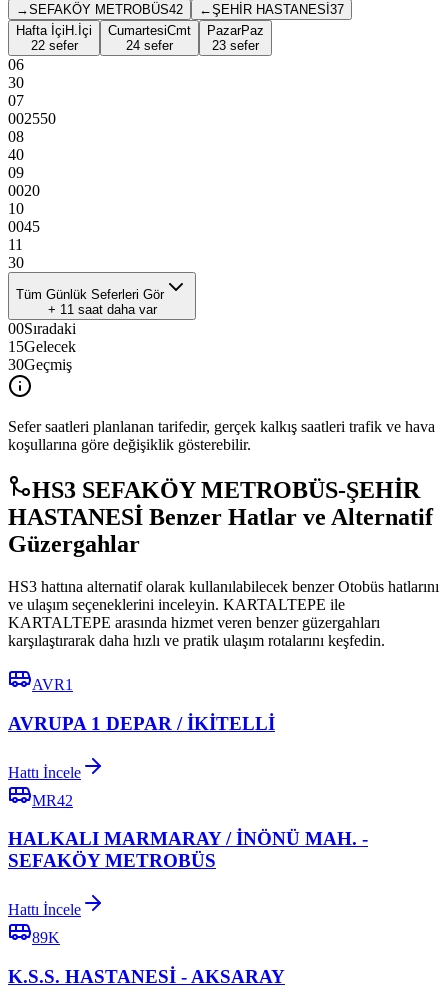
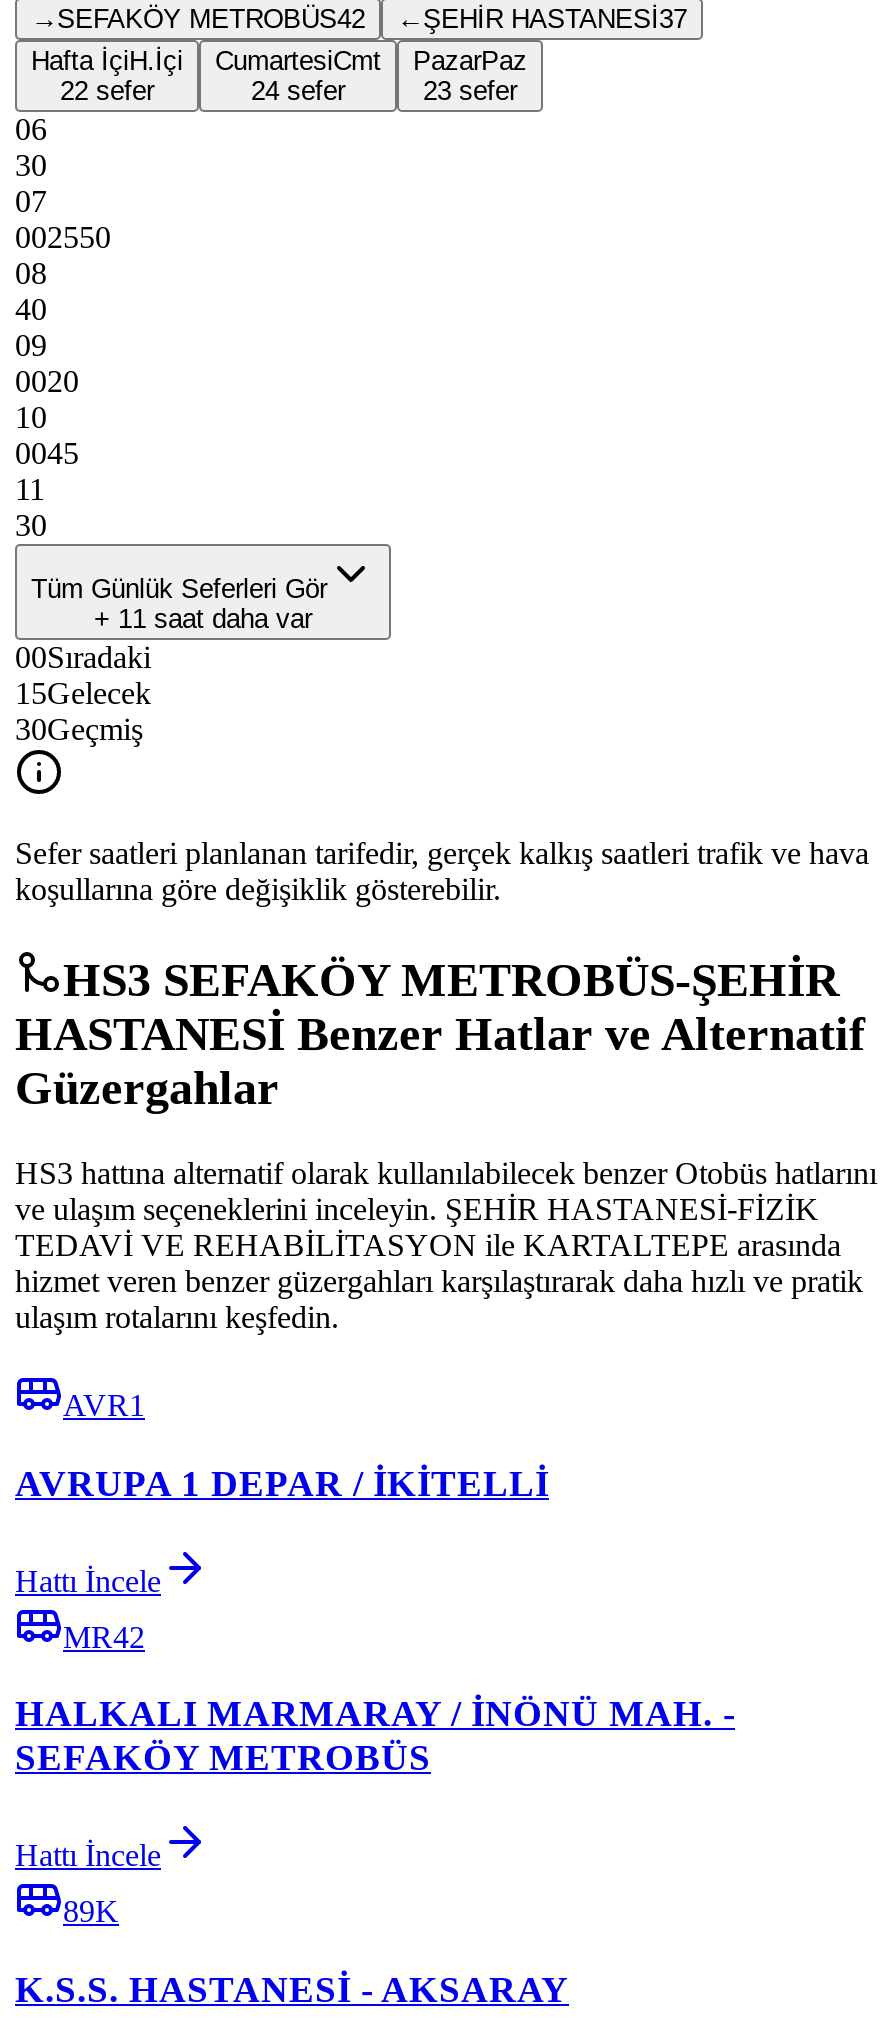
- ve ulaşım seçeneklerini inceleyin. KARTALTEPE ile
- KARTALTEPE arasında hizmet veren benzer güzergahları
- karşılaştırarak daha hızlı ve pratik ulaşım rotalarını keşfedin.
+ ve ulaşım seçeneklerini inceleyin. ŞEHİR HASTANESİ-FİZİK
+ TEDAVİ VE REHABİLİTASYON ile KARTALTEPE arasında
+ hizmet veren benzer güzergahları karşılaştırarak daha hızlı ve pratik
+ ulaşım rotalarını keşfedin.
